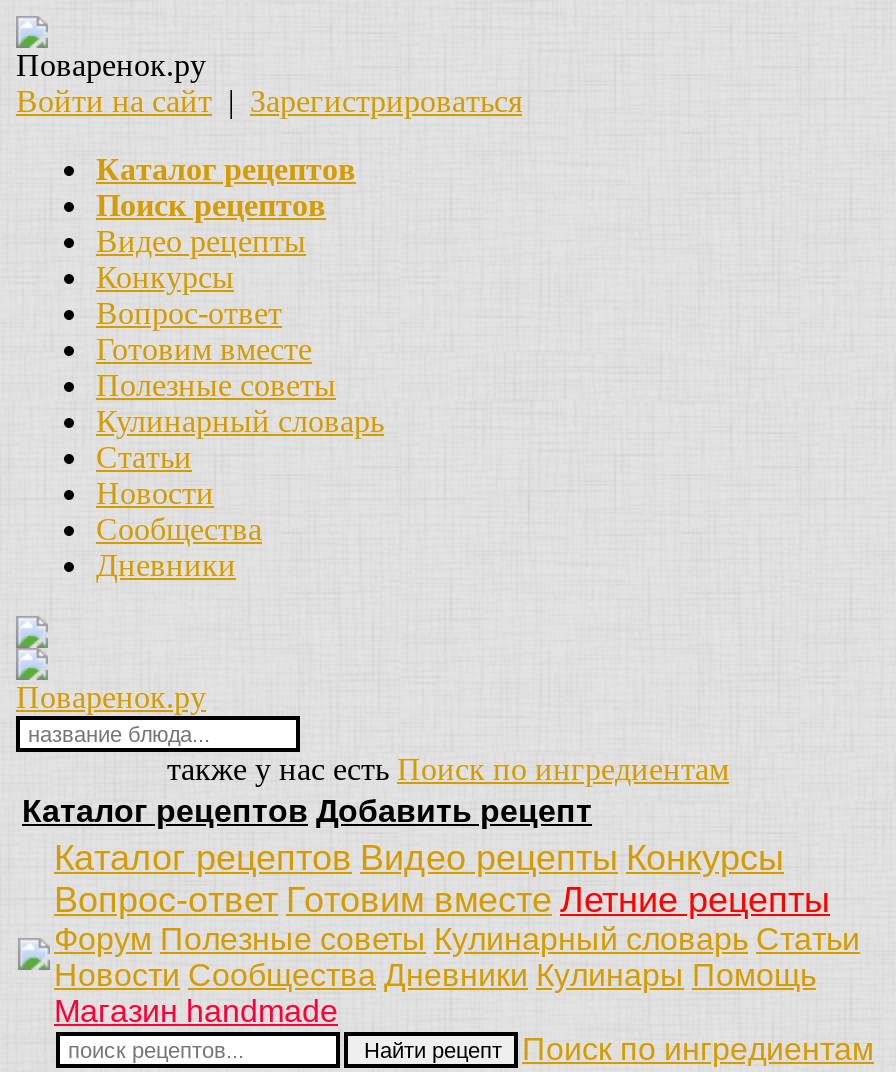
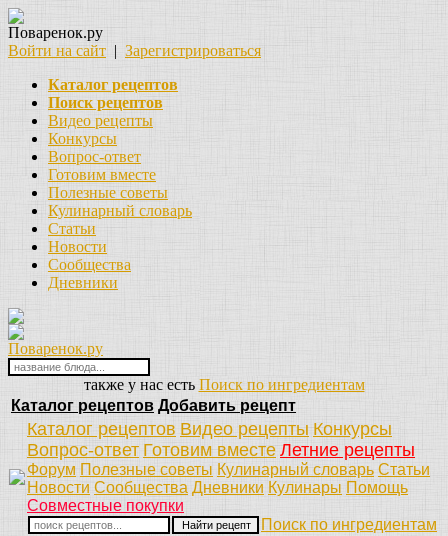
- Магазин handmade
+ Совместные покупки
